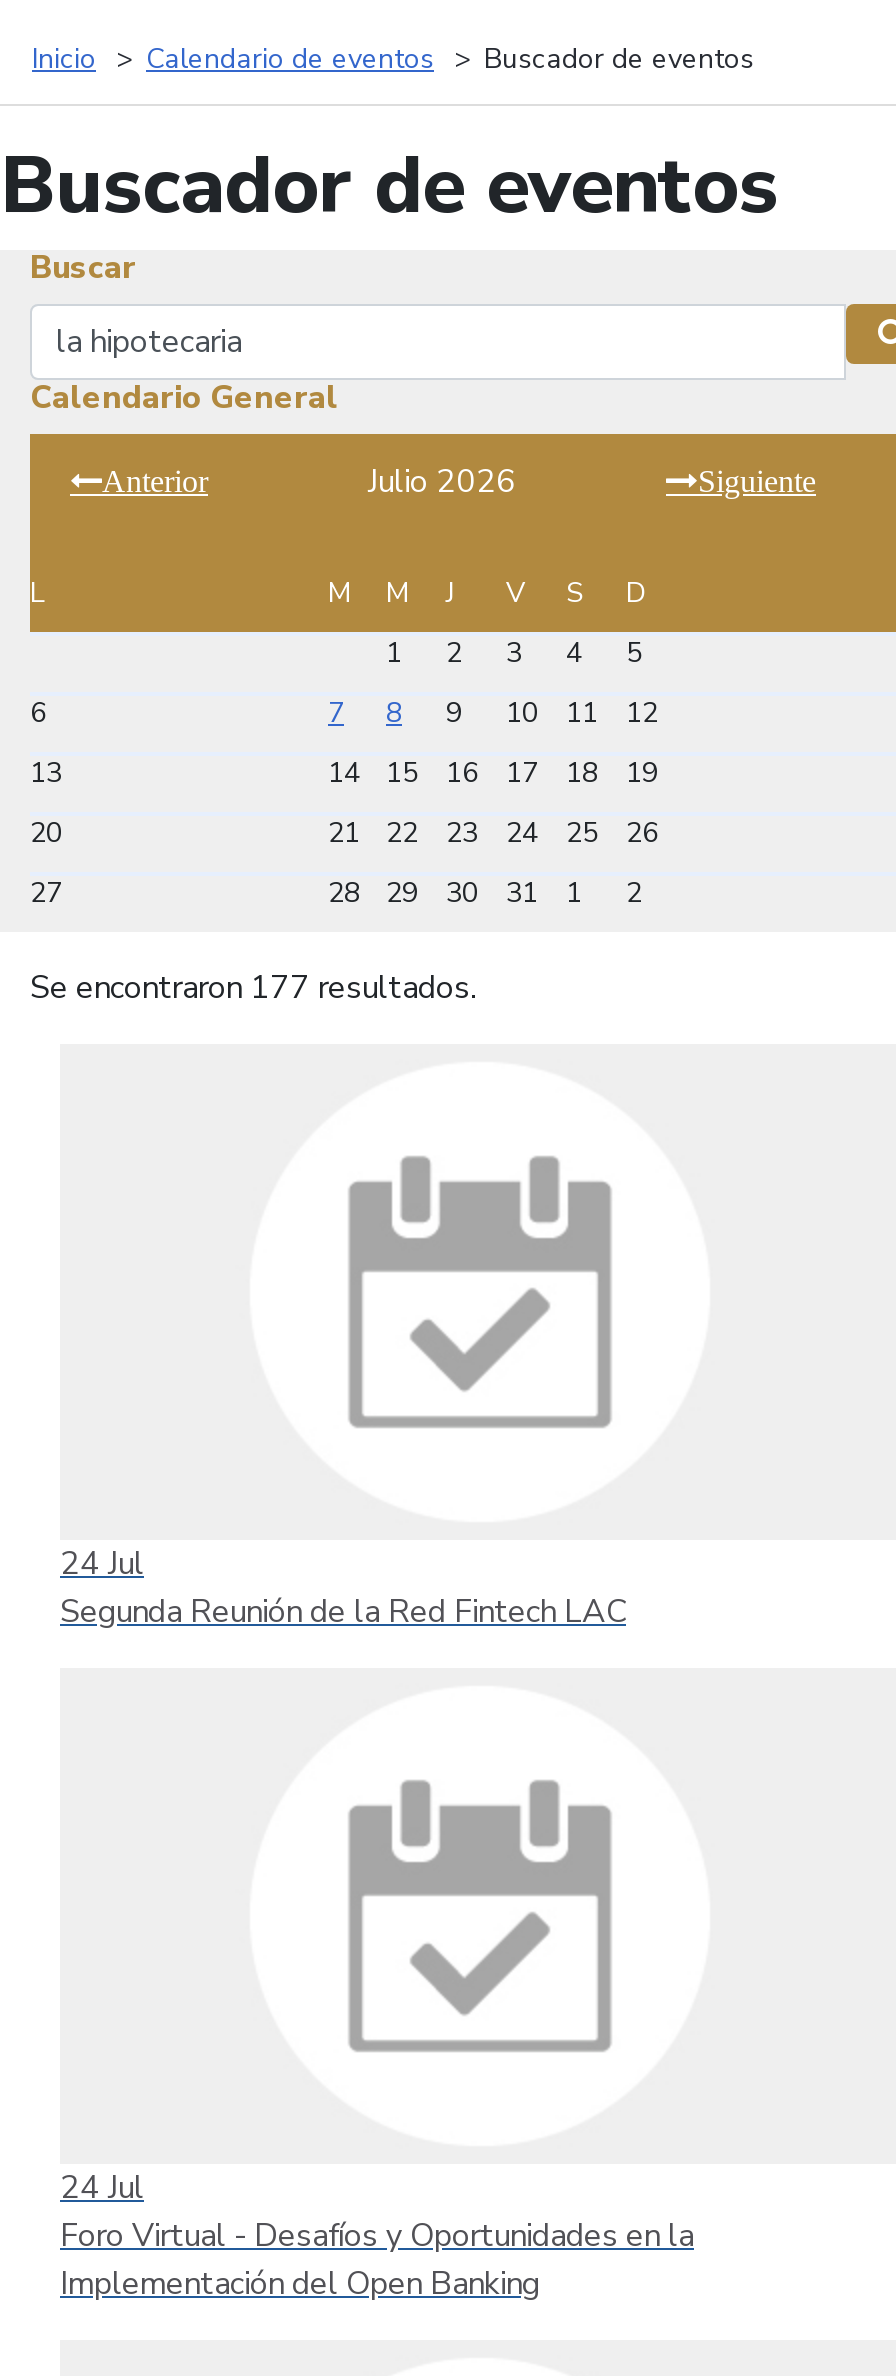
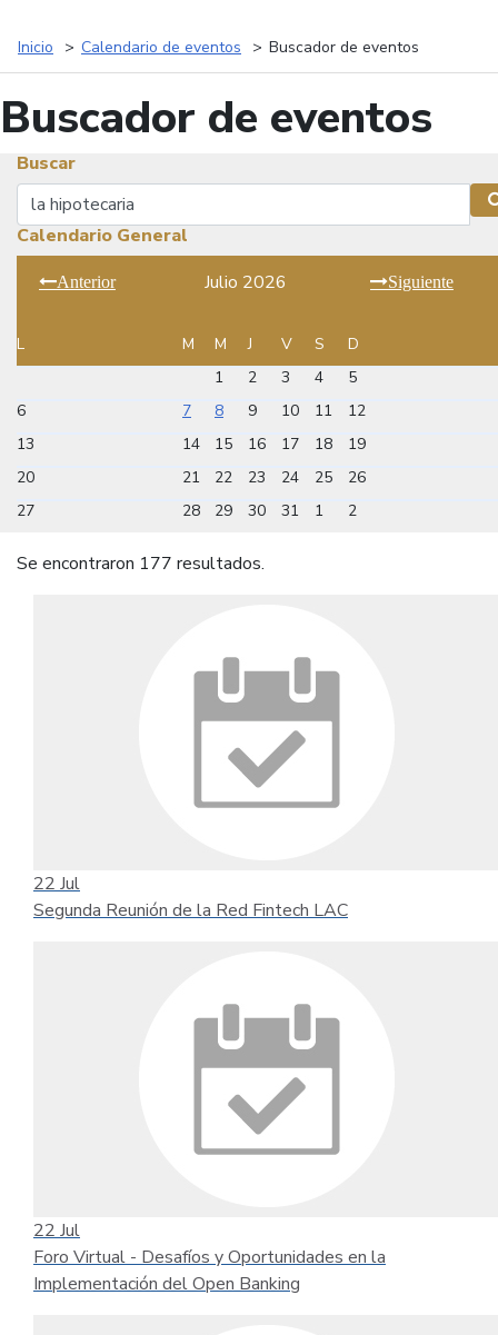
- 24 Jul
+ 22 Jul

- 24 Jul
+ 22 Jul
